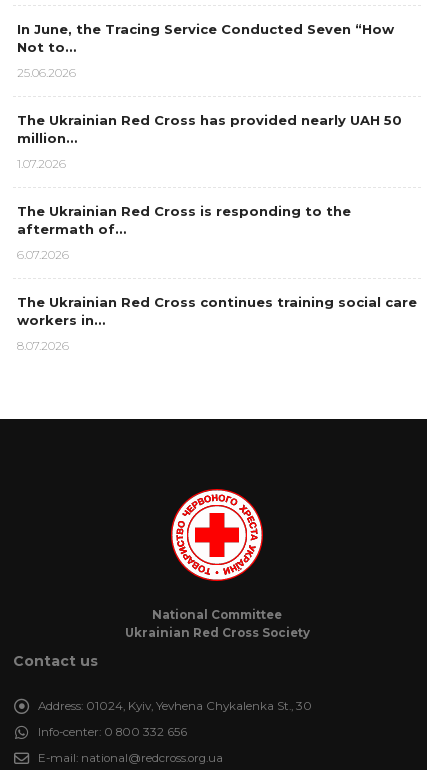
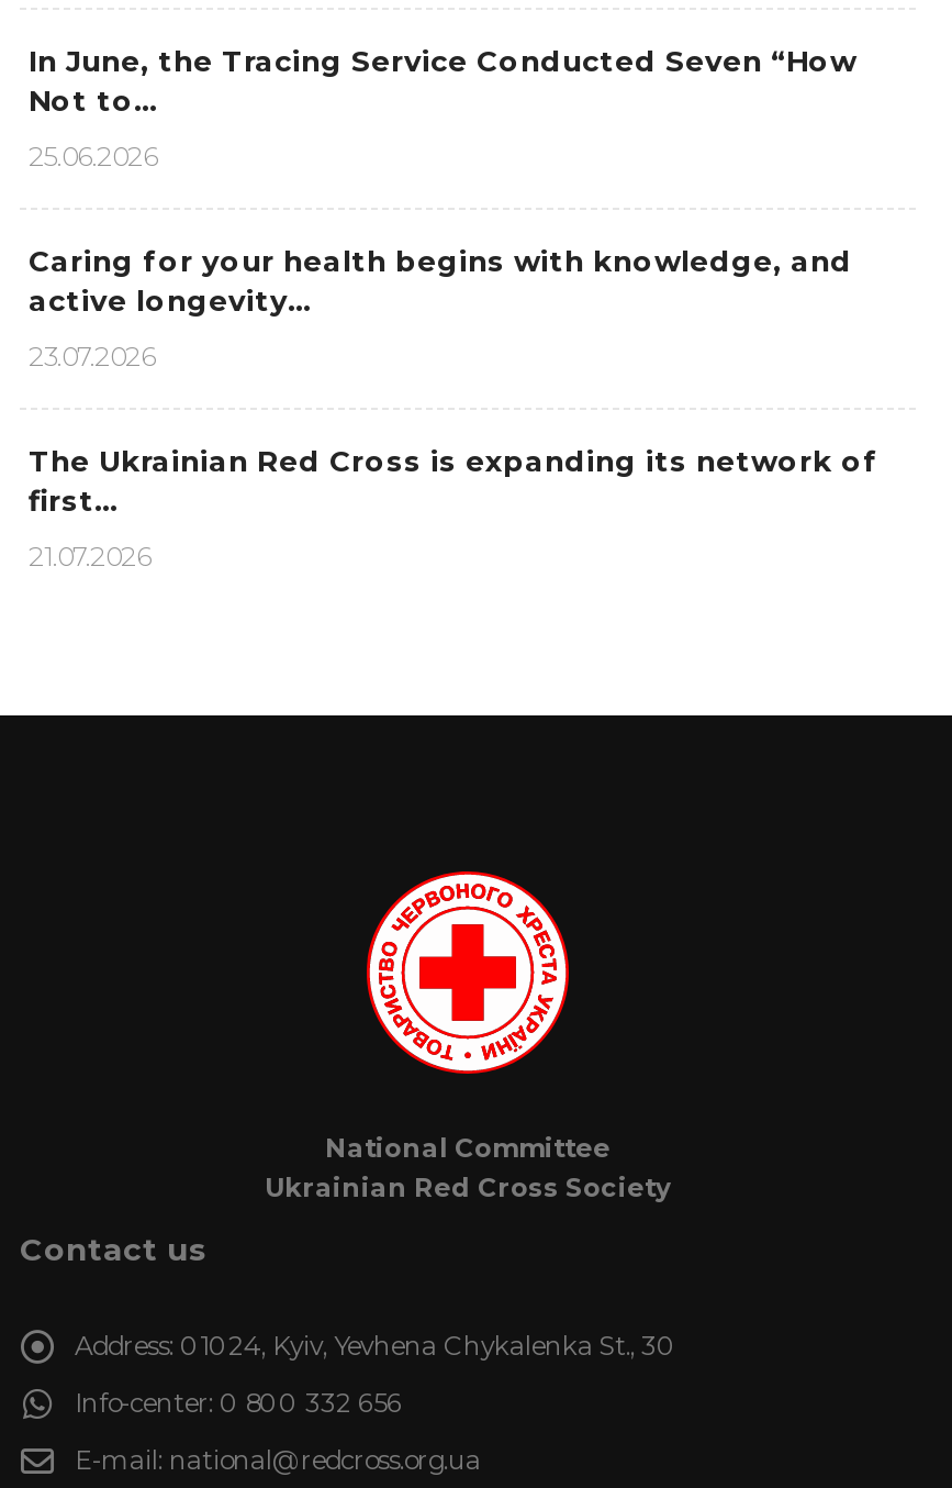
- The Ukrainian Red Cross has provided nearly UAH 50
- million…
- 1.07.2026
- The Ukrainian Red Cross is responding to the
- aftermath of…
- 6.07.2026
- The Ukrainian Red Cross continues training social care
- workers in…
- 8.07.2026
+ Caring for your health begins with knowledge, and
+ active longevity…
+ 23.07.2026
+ The Ukrainian Red Cross is expanding its network of
+ first…
+ 21.07.2026
